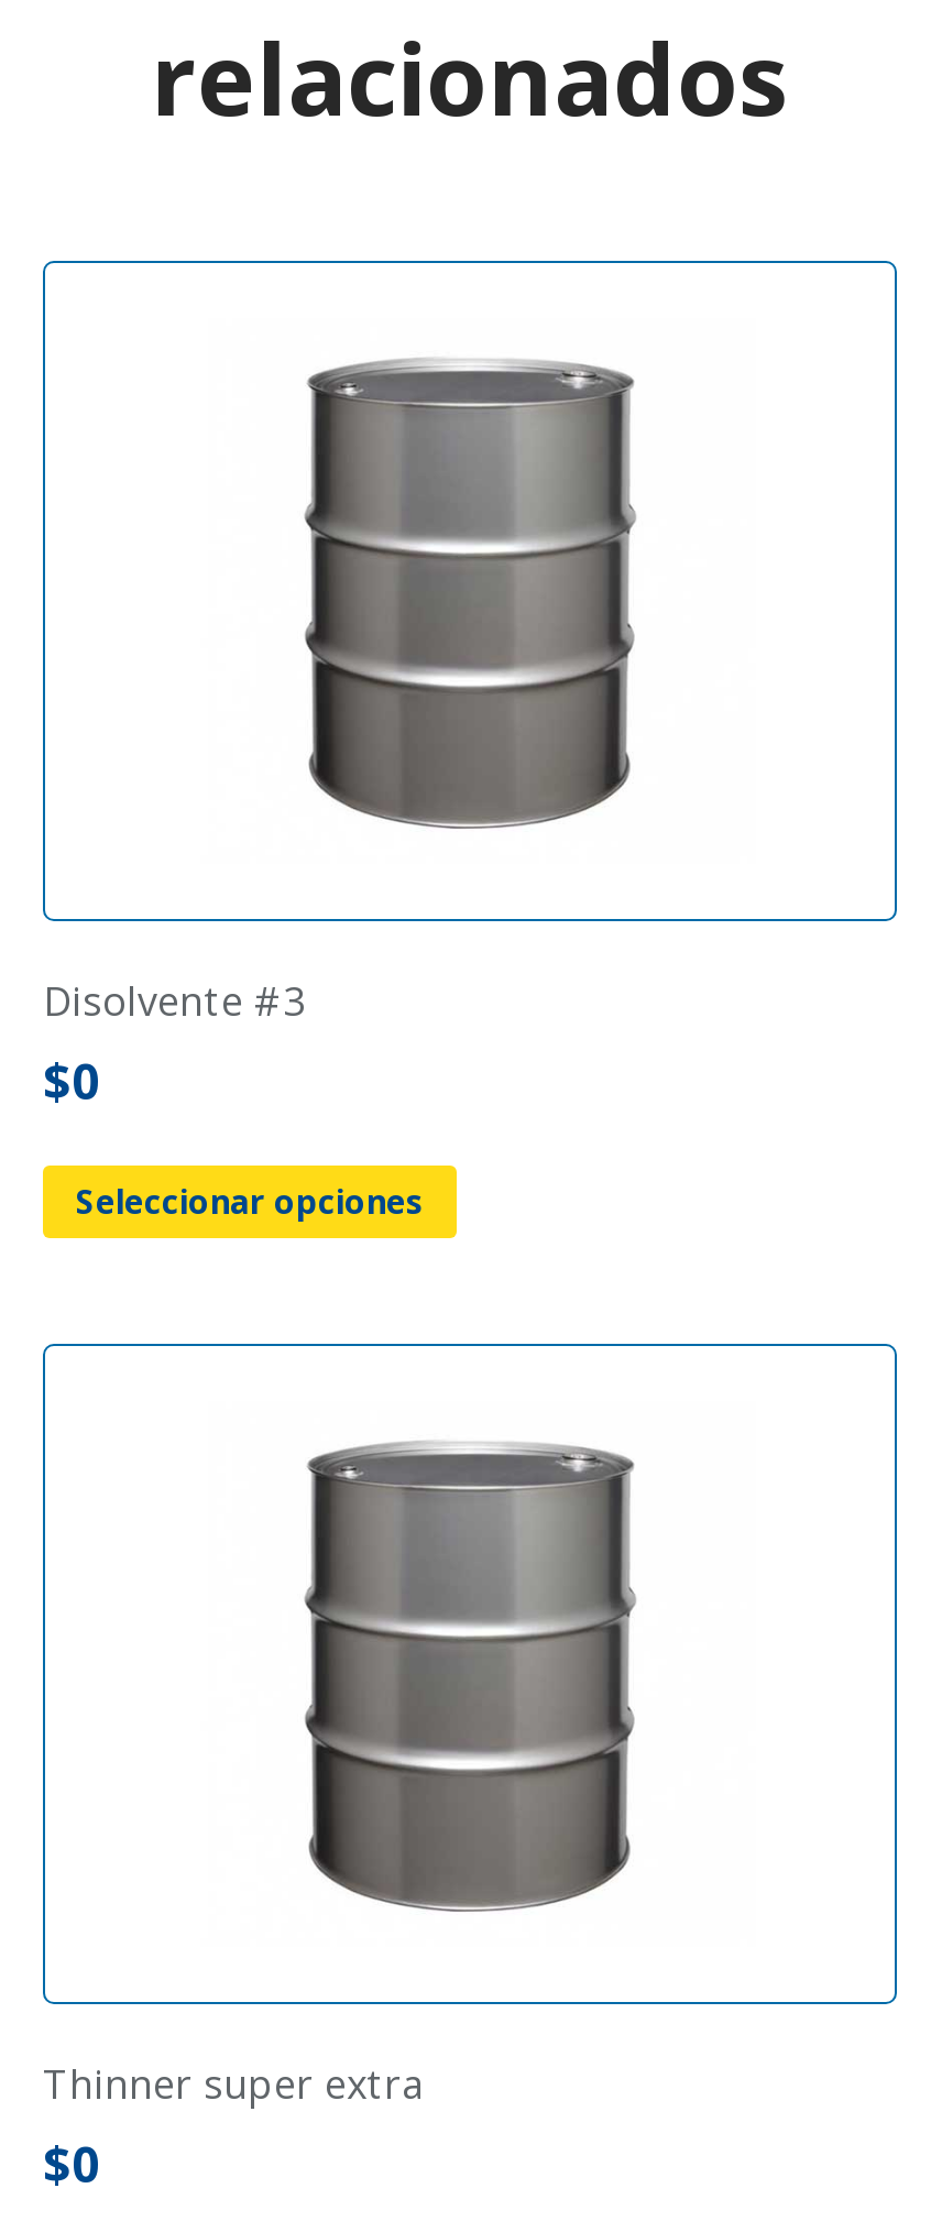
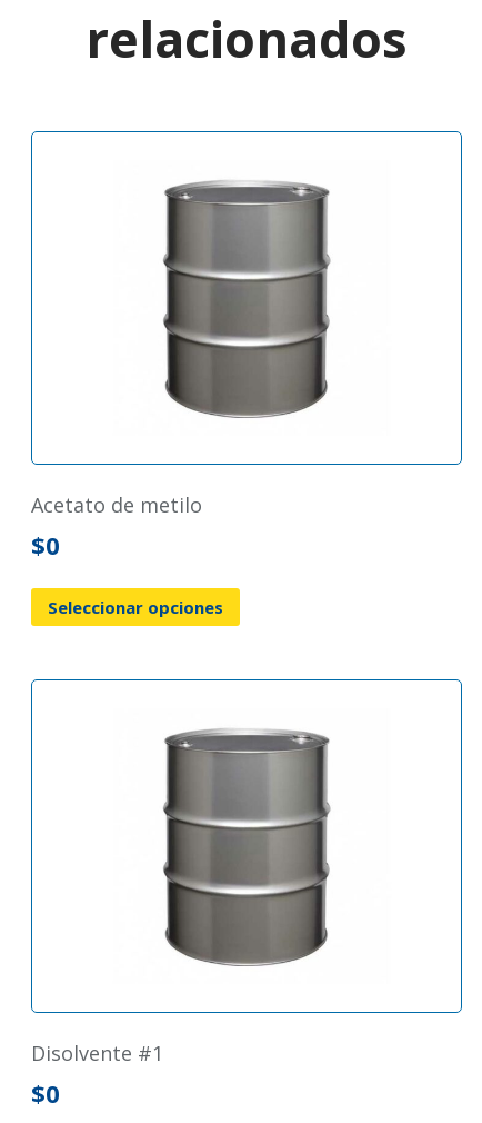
- disolvente #3
+ acetato de metilo

- thinner super extra
+ disolvente #1
